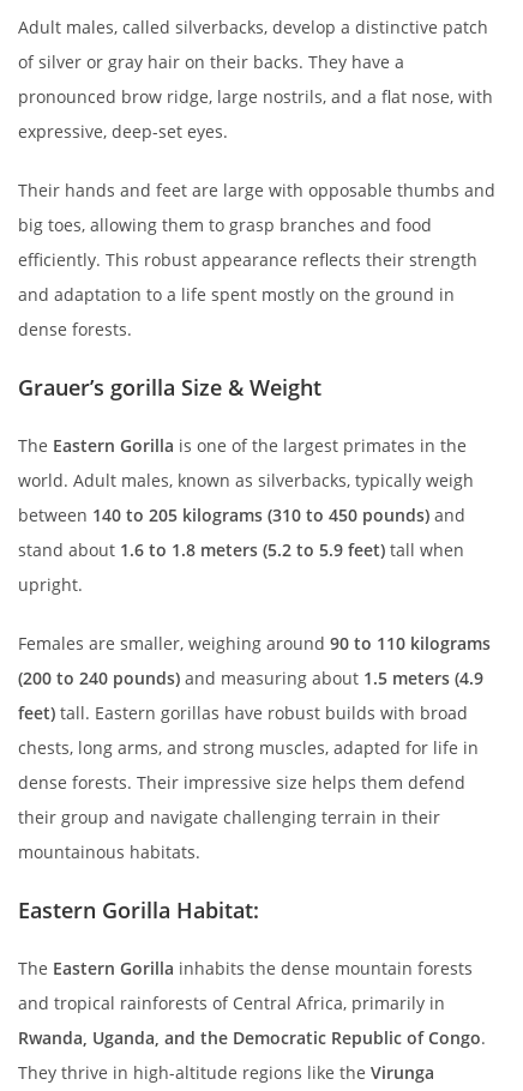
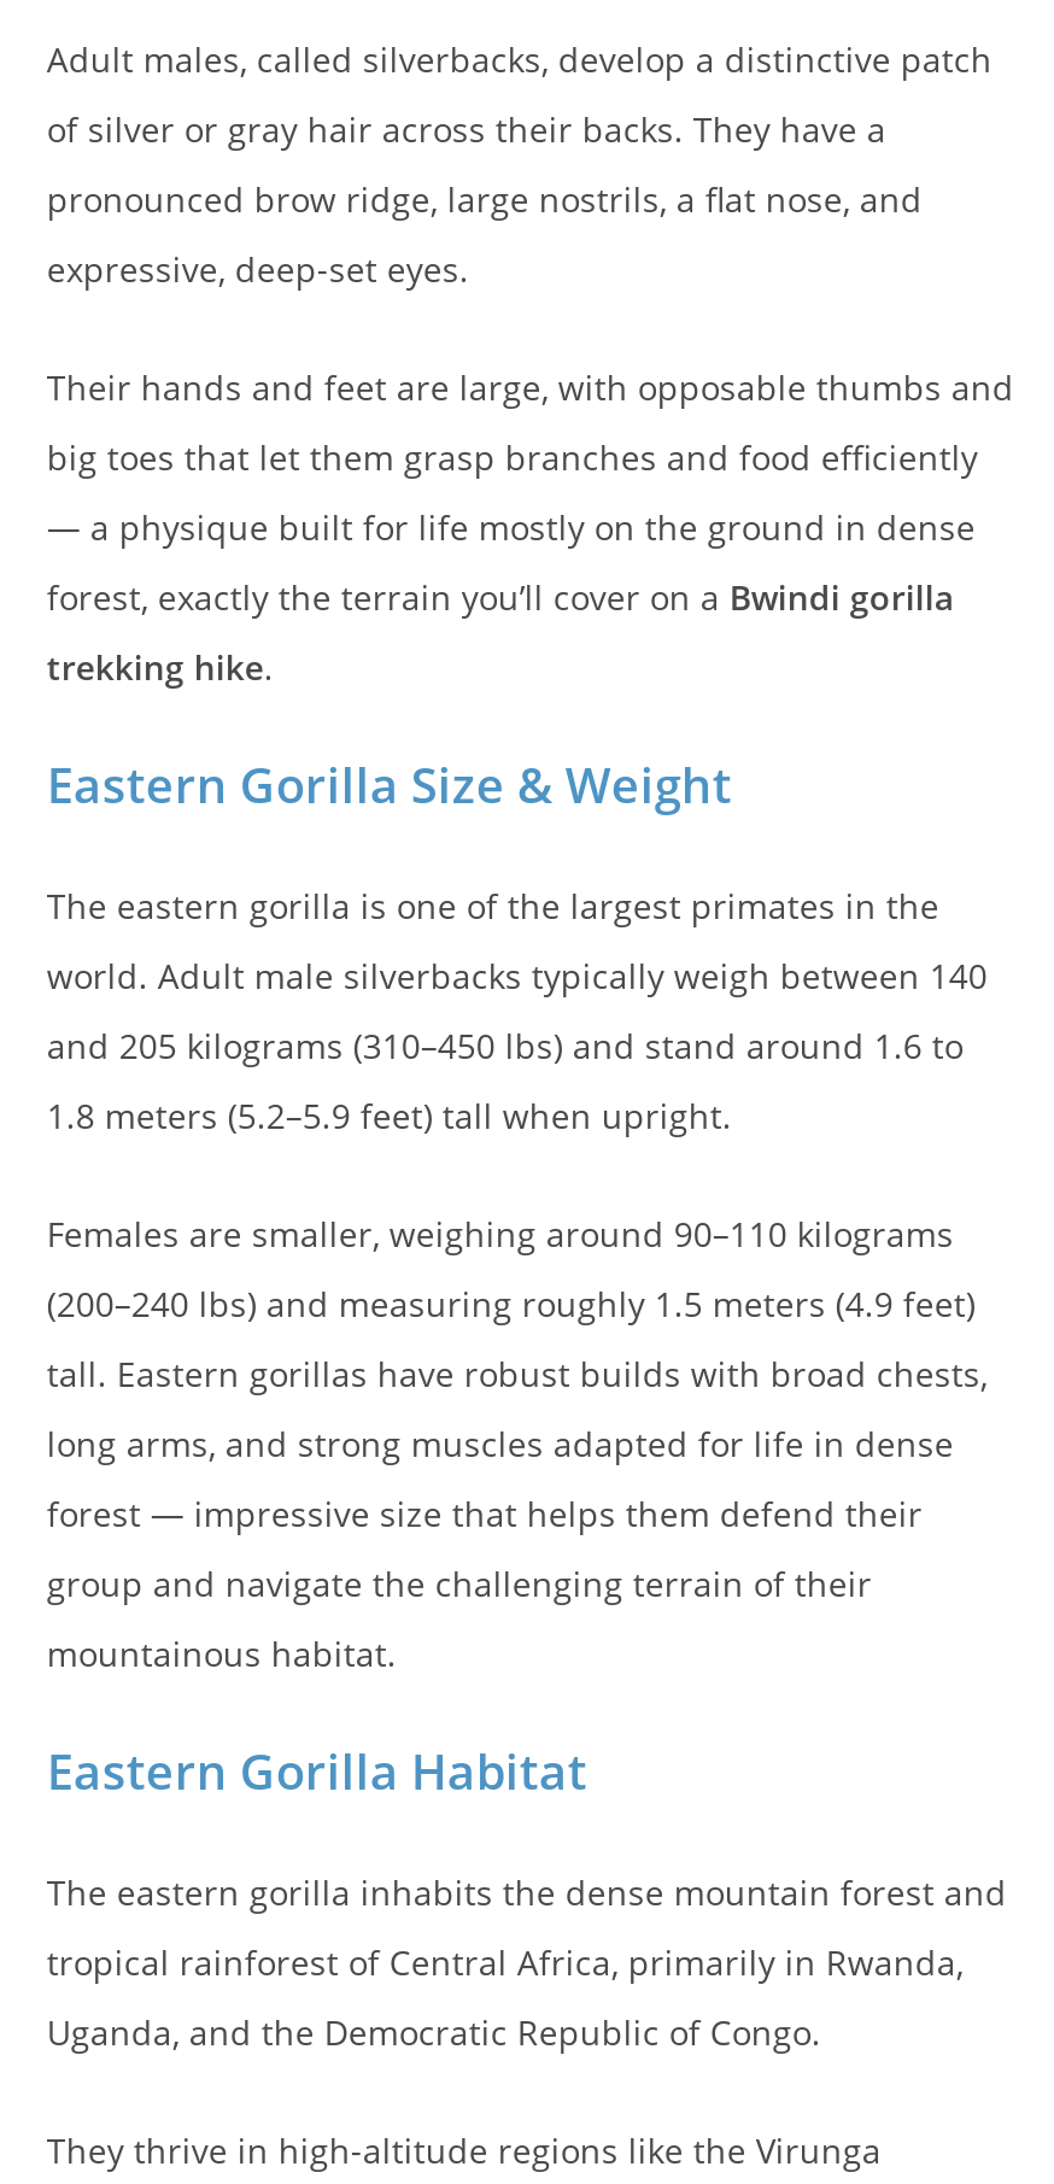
- of silver or gray hair on their backs. They have a
+ of silver or gray hair across their backs. They have a

- pronounced brow ridge, large nostrils, and a flat nose, with
+ pronounced brow ridge, large nostrils, a flat nose, and

- Their hands and feet are large with opposable thumbs and
- big toes, allowing them to grasp branches and food
- efficiently. This robust appearance reflects their strength
- and adaptation to a life spent mostly on the ground in
- dense forests.
- Grauer’s gorilla Size & Weight
- The Eastern Gorilla is one of the largest primates in the
- world. Adult males, known as silverbacks, typically weigh
- between 140 to 205 kilograms (310 to 450 pounds) and
- stand about 1.6 to 1.8 meters (5.2 to 5.9 feet) tall when
- upright.
- Females are smaller, weighing around 90 to 110 kilograms
- (200 to 240 pounds) and measuring about 1.5 meters (4.9
- feet) tall. Eastern gorillas have robust builds with broad
- chests, long arms, and strong muscles, adapted for life in
- dense forests. Their impressive size helps them defend
- their group and navigate challenging terrain in their
- mountainous habitats.
- Eastern Gorilla Habitat:
- The Eastern Gorilla inhabits the dense mountain forests
- and tropical rainforests of Central Africa, primarily in
- Rwanda, Uganda, and the Democratic Republic of Congo.
+ Their hands and feet are large, with opposable thumbs and
+ big toes that let them grasp branches and food efficiently
+ — a physique built for life mostly on the ground in dense
+ forest, exactly the terrain you’ll cover on a Bwindi gorilla
+ trekking hike.
+ Eastern Gorilla Size & Weight
+ The eastern gorilla is one of the largest primates in the
+ world. Adult male silverbacks typically weigh between 140
+ and 205 kilograms (310–450 lbs) and stand around 1.6 to
+ 1.8 meters (5.2–5.9 feet) tall when upright.
+ Females are smaller, weighing around 90–110 kilograms
+ (200–240 lbs) and measuring roughly 1.5 meters (4.9 feet)
+ tall. Eastern gorillas have robust builds with broad chests,
+ long arms, and strong muscles adapted for life in dense
+ forest — impressive size that helps them defend their
+ group and navigate the challenging terrain of their
+ mountainous habitat.
+ Eastern Gorilla Habitat
+ The eastern gorilla inhabits the dense mountain forest and
+ tropical rainforest of Central Africa, primarily in Rwanda,
+ Uganda, and the Democratic Republic of Congo.
